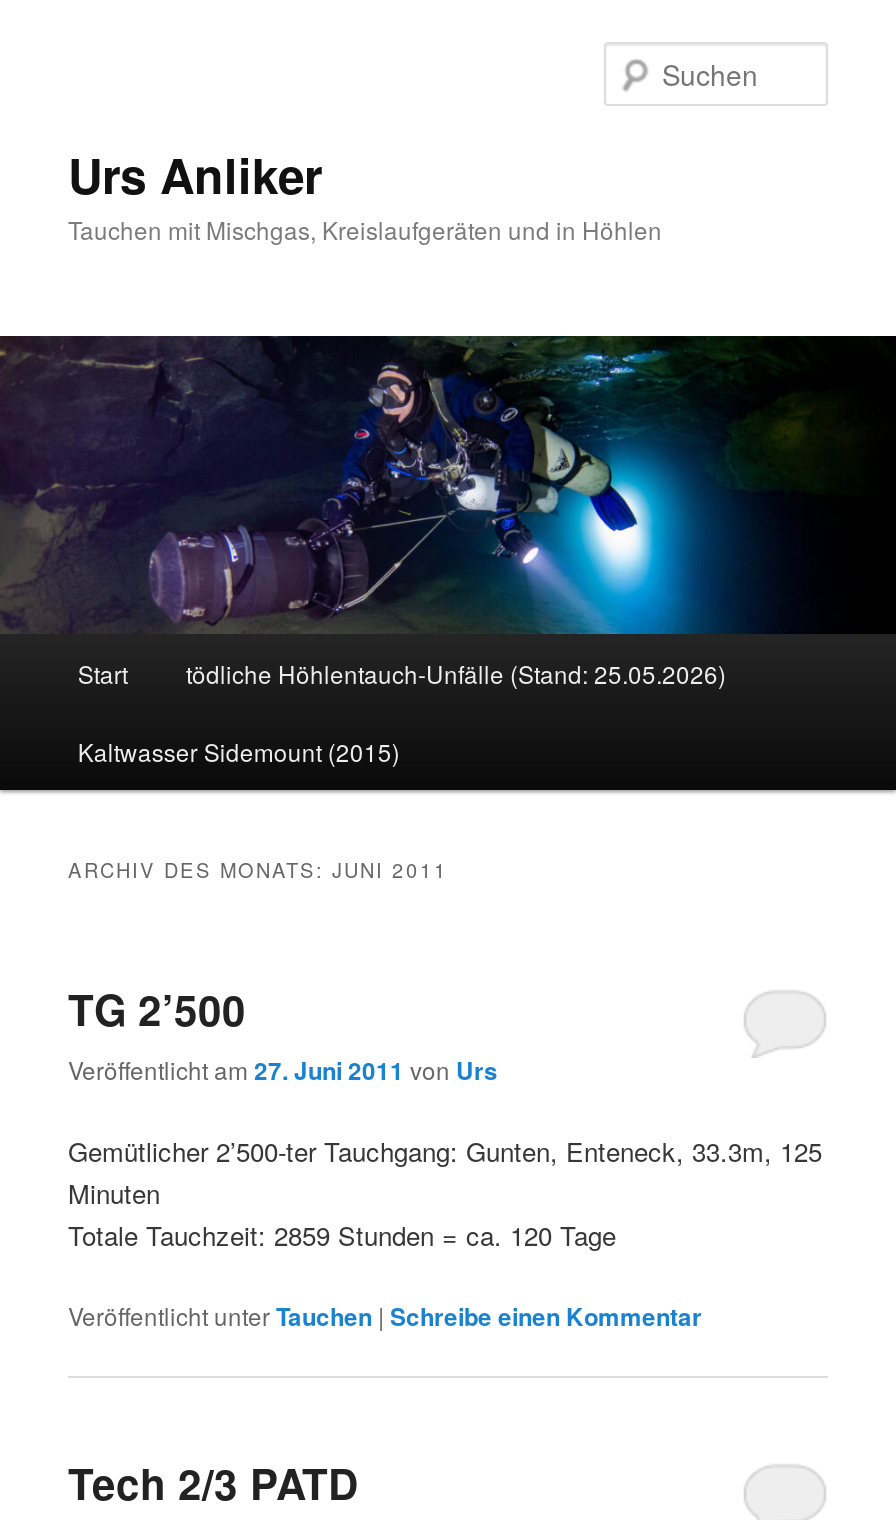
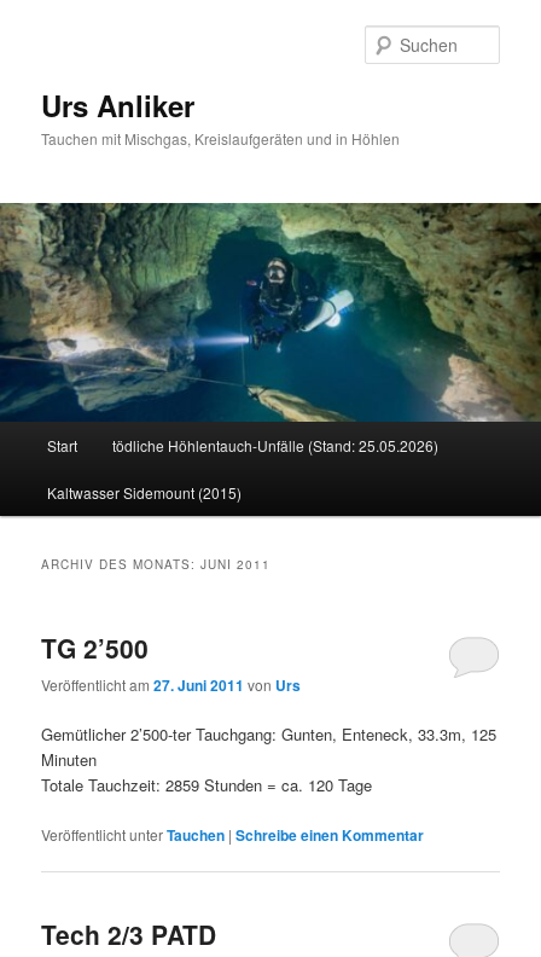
- [image]
+ [image]
